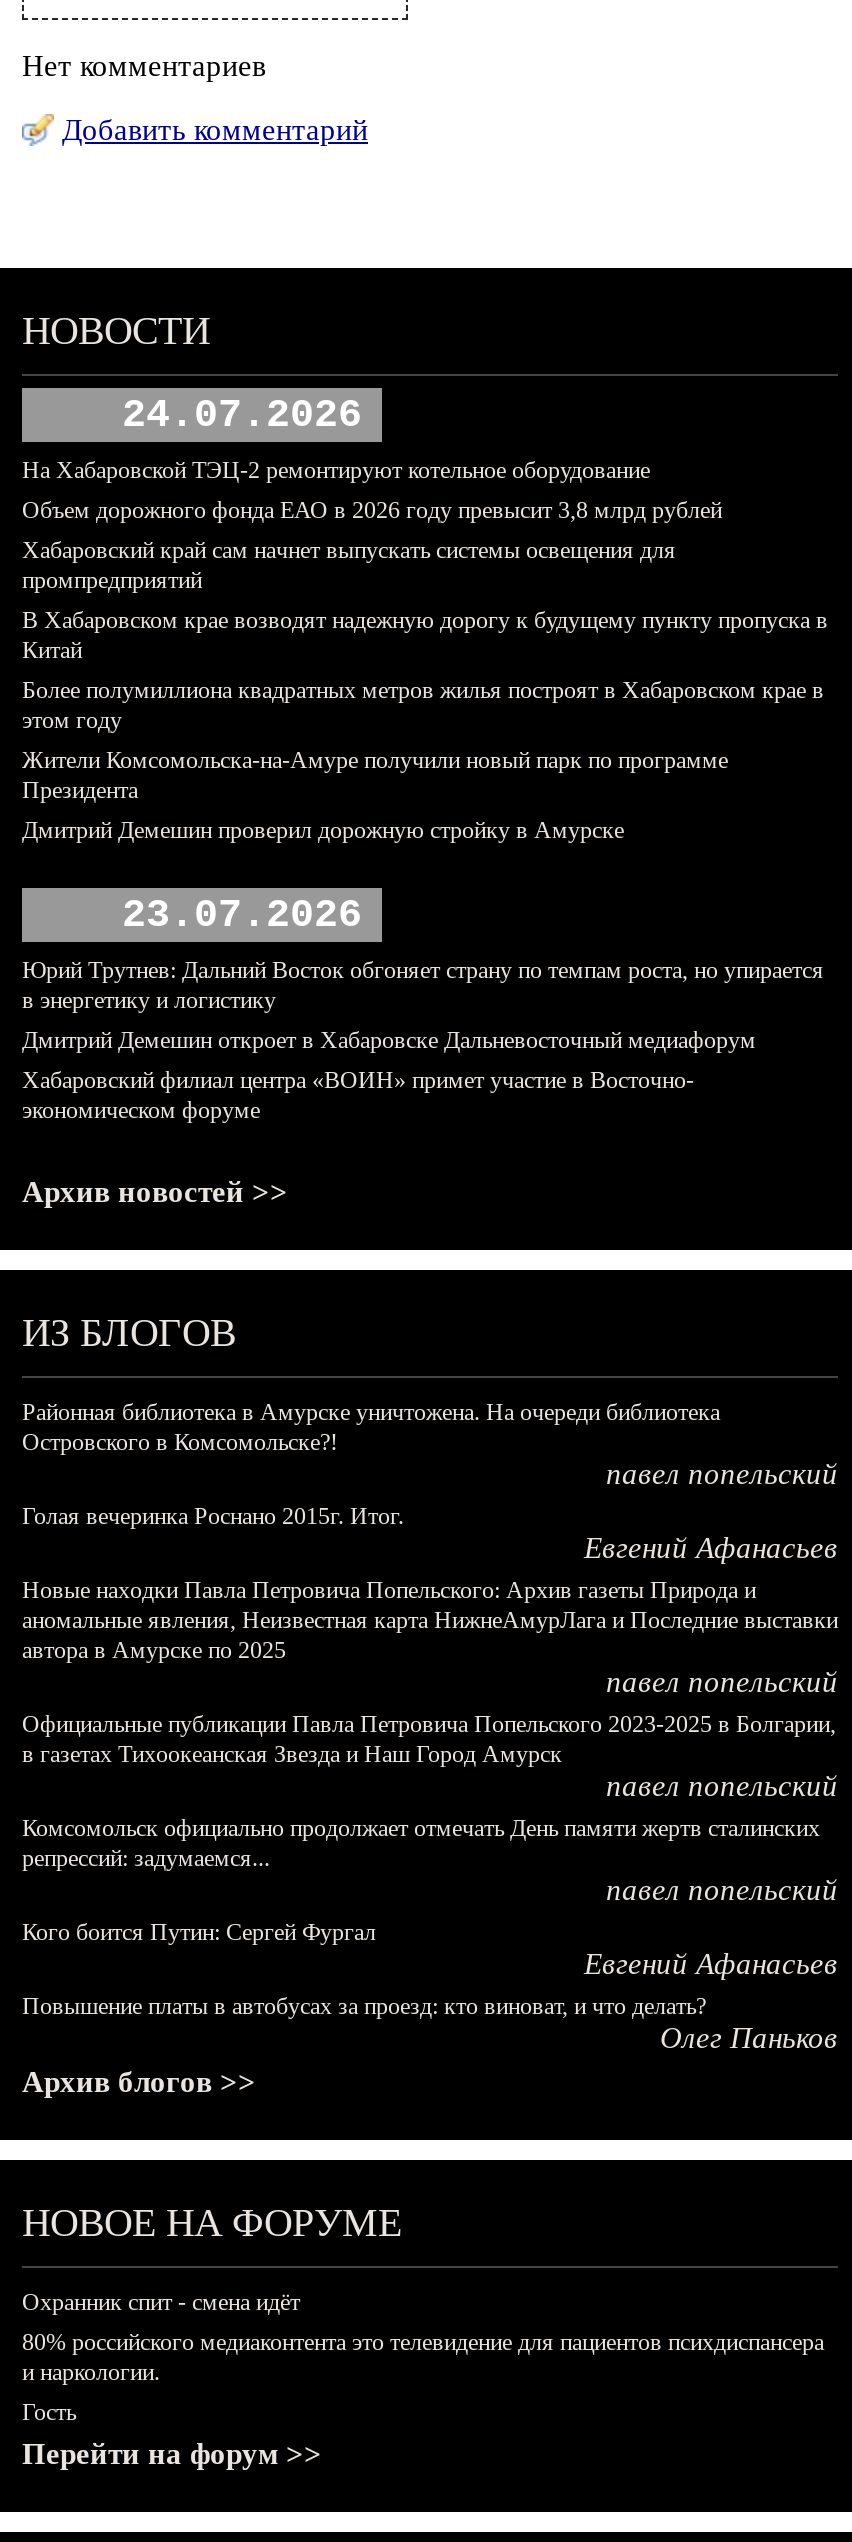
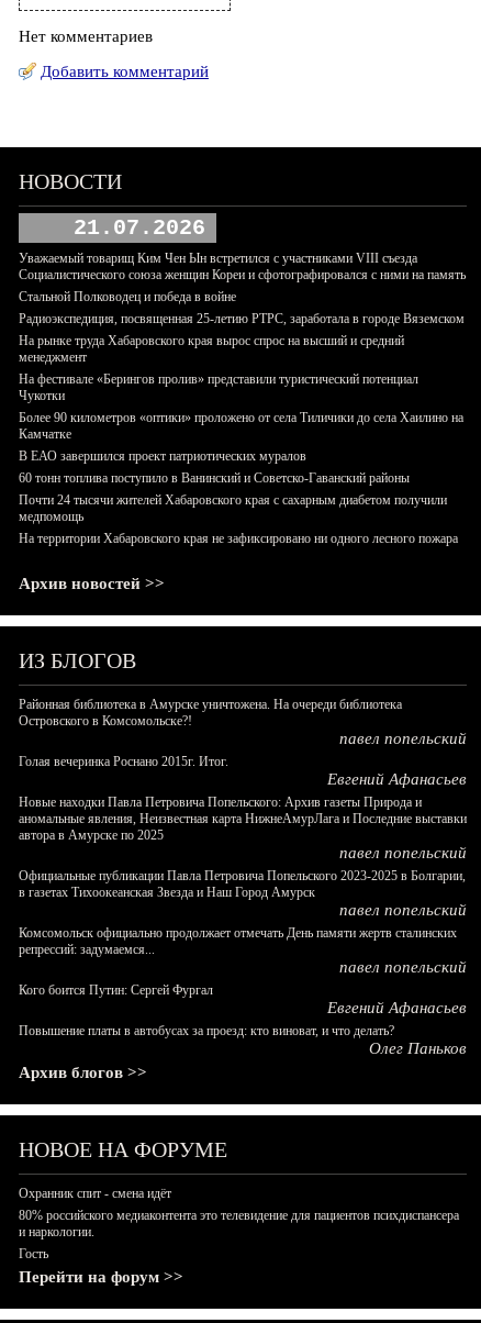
- 24.07.2026
- На Хабаровской ТЭЦ-2 ремонтируют котельное оборудование
- Объем дорожного фонда ЕАО в 2026 году превысит 3,8 млрд рублей
- Хабаровский край сам начнет выпускать системы освещения для
- промпредприятий
- В Хабаровском крае возводят надежную дорогу к будущему пункту пропуска в
- Китай
- Более полумиллиона квадратных метров жилья построят в Хабаровском крае в
- этом году
- Жители Комсомольска-на-Амуре получили новый парк по программе
- Президента
- Дмитрий Демешин проверил дорожную стройку в Амурске
- 23.07.2026
- Юрий Трутнев: Дальний Восток обгоняет страну по темпам роста, но упирается
- в энергетику и логистику
- Дмитрий Демешин откроет в Хабаровске Дальневосточный медиафорум
- Хабаровский филиал центра «ВОИН» примет участие в Восточно-
- экономическом форуме
+ 21.07.2026
+ Уважаемый товарищ Ким Чен Ын встретился с участниками VIII съезда
+ Социалистического союза женщин Кореи и сфотографировался с ними на память
+ Стальной Полководец и победа в войне
+ Радиоэкспедиция, посвященная 25-летию РТРС, заработала в городе Вяземском
+ На рынке труда Хабаровского края вырос спрос на высший и средний
+ менеджмент
+ На фестивале «Берингов пролив» представили туристический потенциал
+ Чукотки
+ Более 90 километров «оптики» проложено от села Тиличики до села Хаилино на
+ Камчатке
+ В ЕАО завершился проект патриотических муралов
+ 60 тонн топлива поступило в Ванинский и Советско-Гаванский районы
+ Почти 24 тысячи жителей Хабаровского края с сахарным диабетом получили
+ медпомощь
+ На территории Хабаровского края не зафиксировано ни одного лесного пожара
